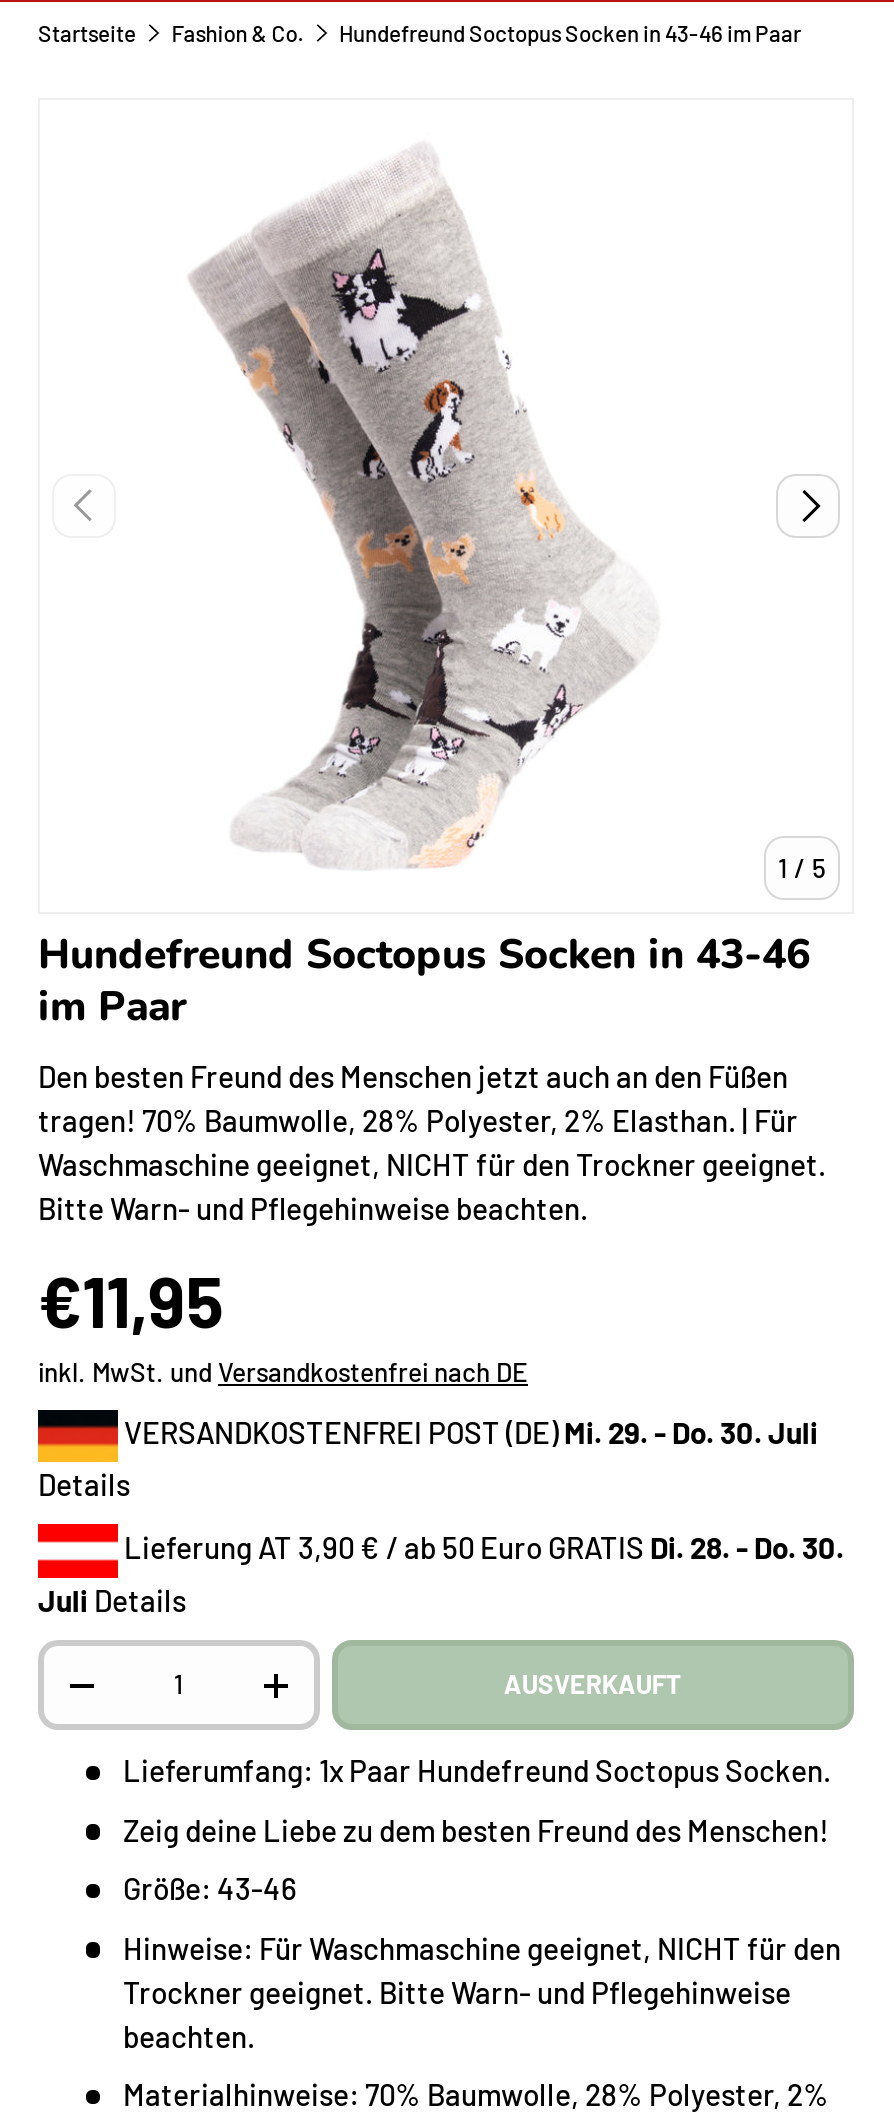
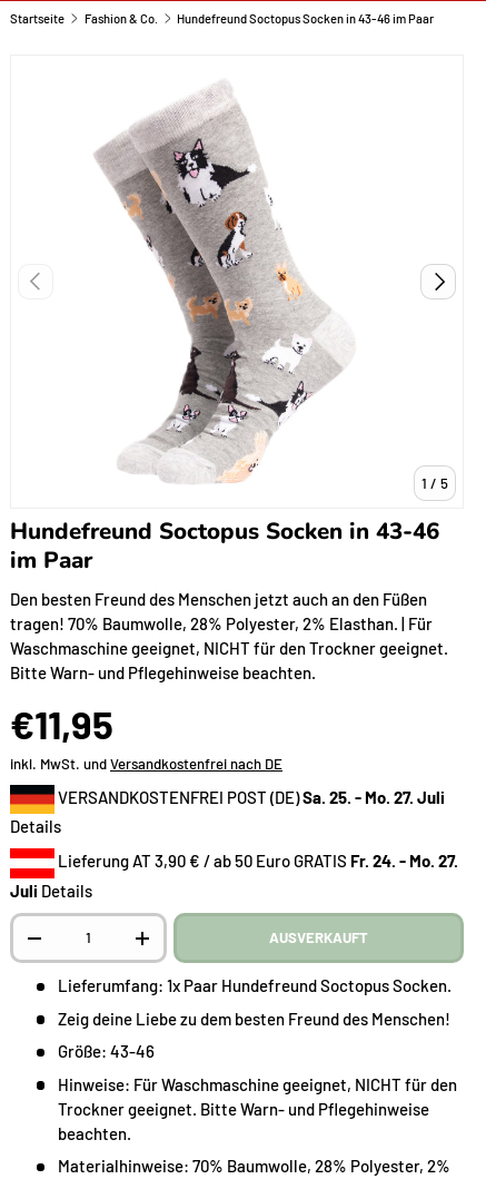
- VERSANDKOSTENFREI POST (DE) Mi. 29. - Do. 30. Juli
+ VERSANDKOSTENFREI POST (DE) Sa. 25. - Mo. 27. Juli

- Lieferung AT 3,90 € / ab 50 Euro GRATIS Di. 28. - Do. 30.
+ Lieferung AT 3,90 € / ab 50 Euro GRATIS Fr. 24. - Mo. 27.
